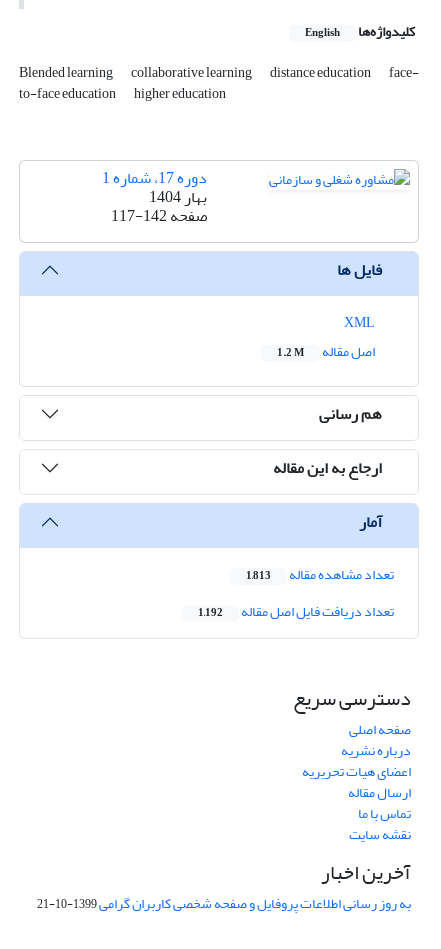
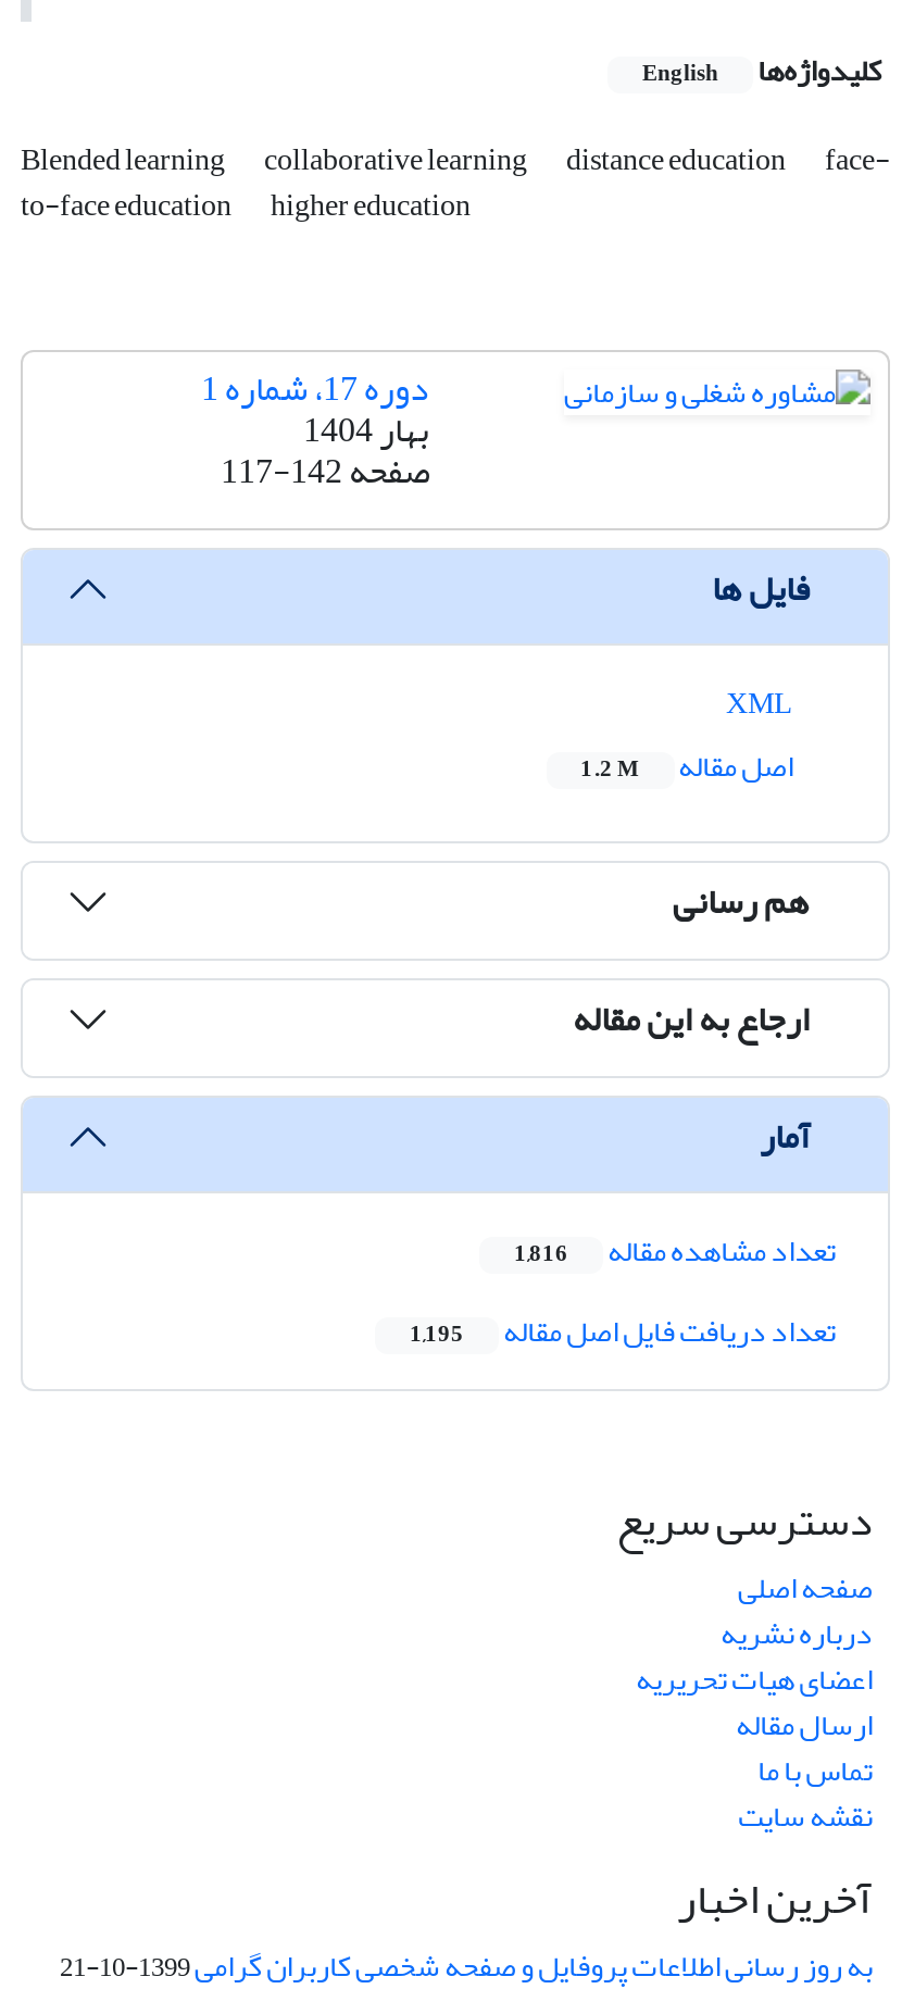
- تعداد مشاهده مقاله 1,813
+ تعداد مشاهده مقاله 1,816

- تعداد دریافت فایل اصل مقاله 1,192
+ تعداد دریافت فایل اصل مقاله 1,195
